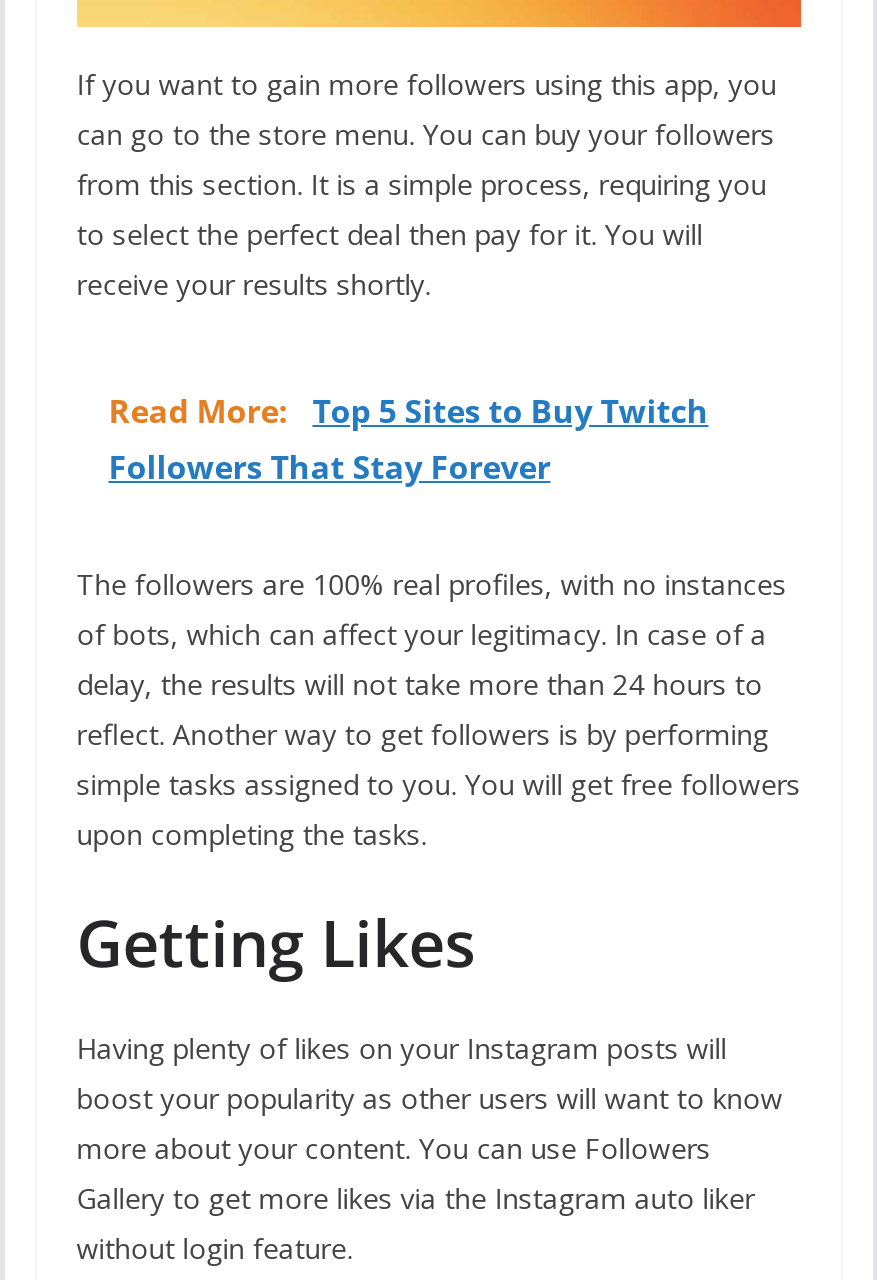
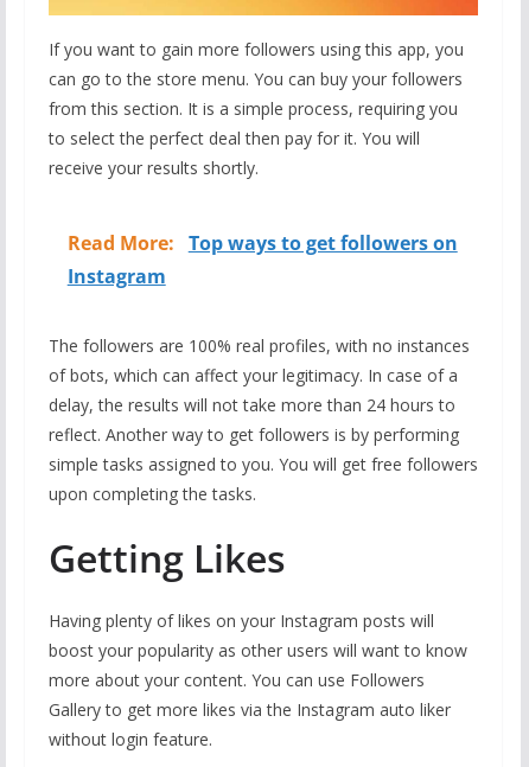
- Read More: Top 5 Sites to Buy Twitch
- Followers That Stay Forever
+ Read More: Top ways to get followers on
+ Instagram
